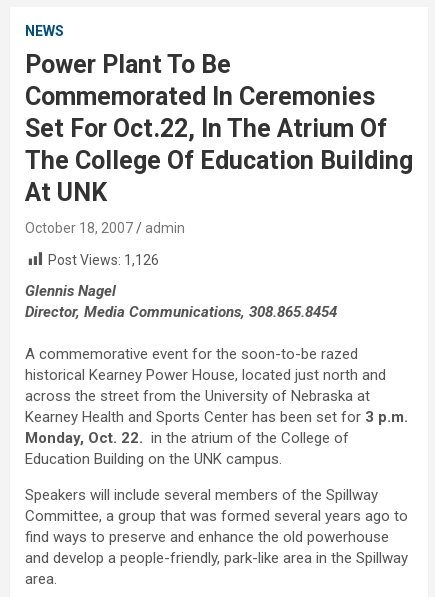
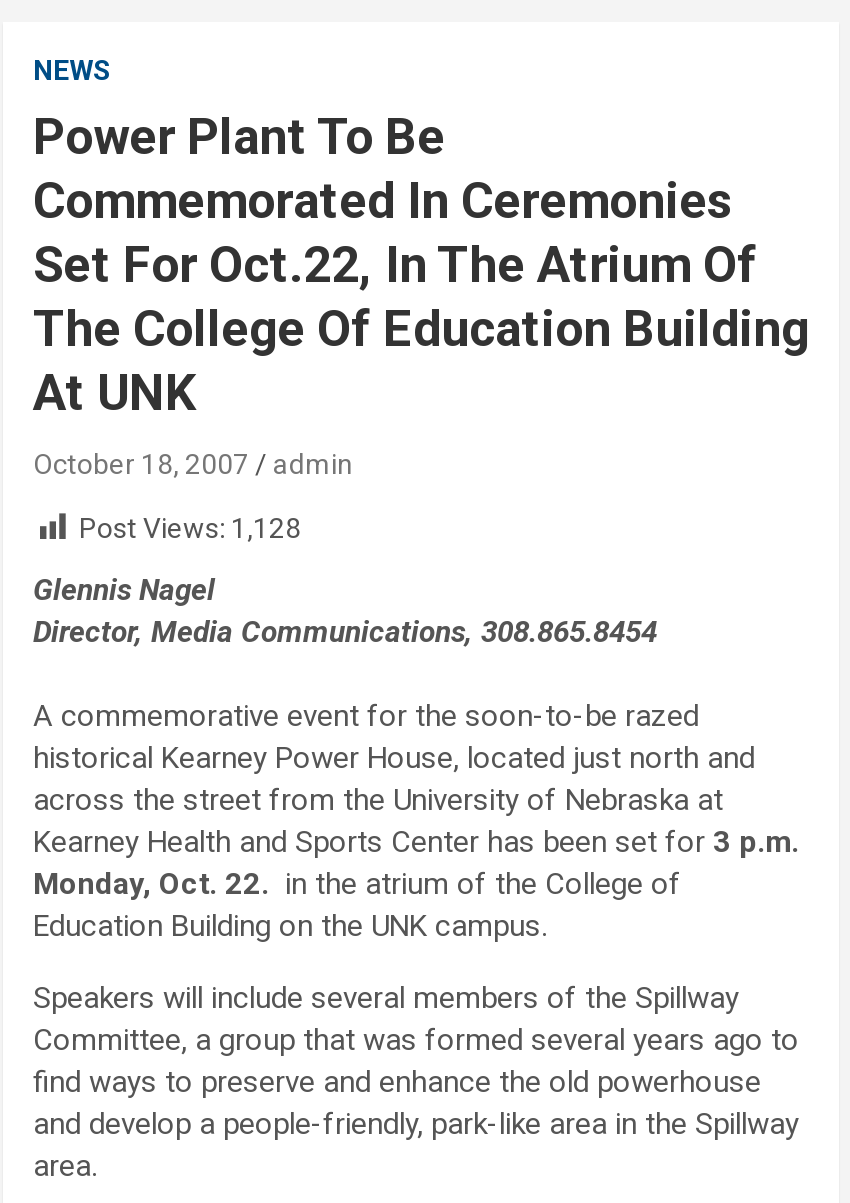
- Post Views: 1,126
+ Post Views: 1,128
